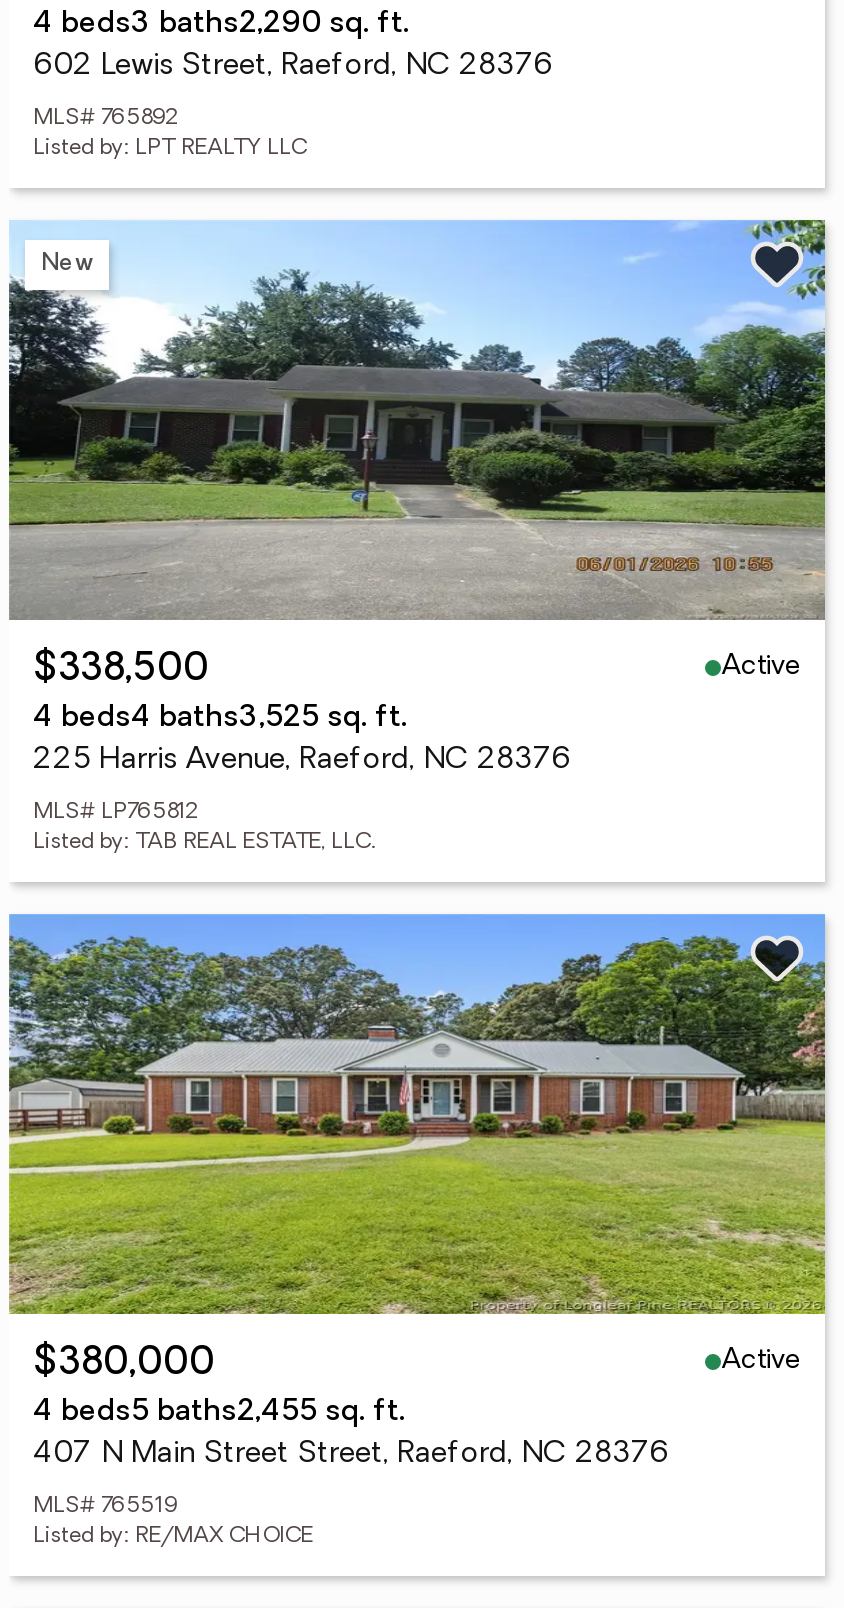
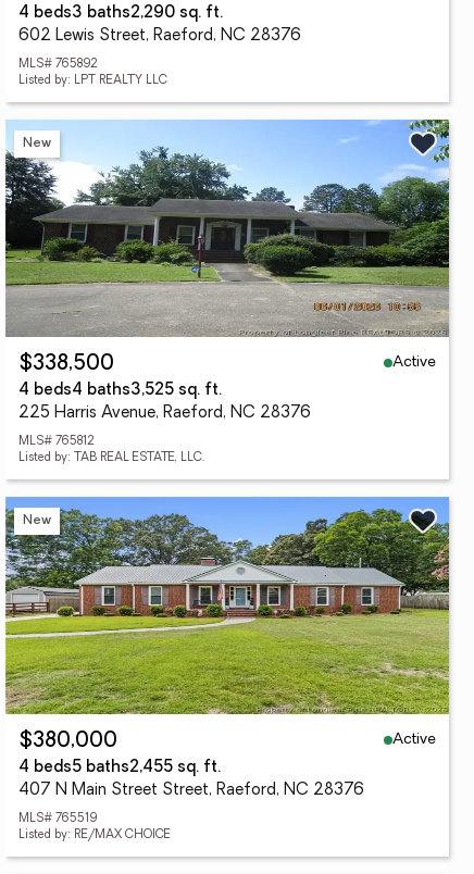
- MLS# LP765812
+ MLS# 765812

+ New
